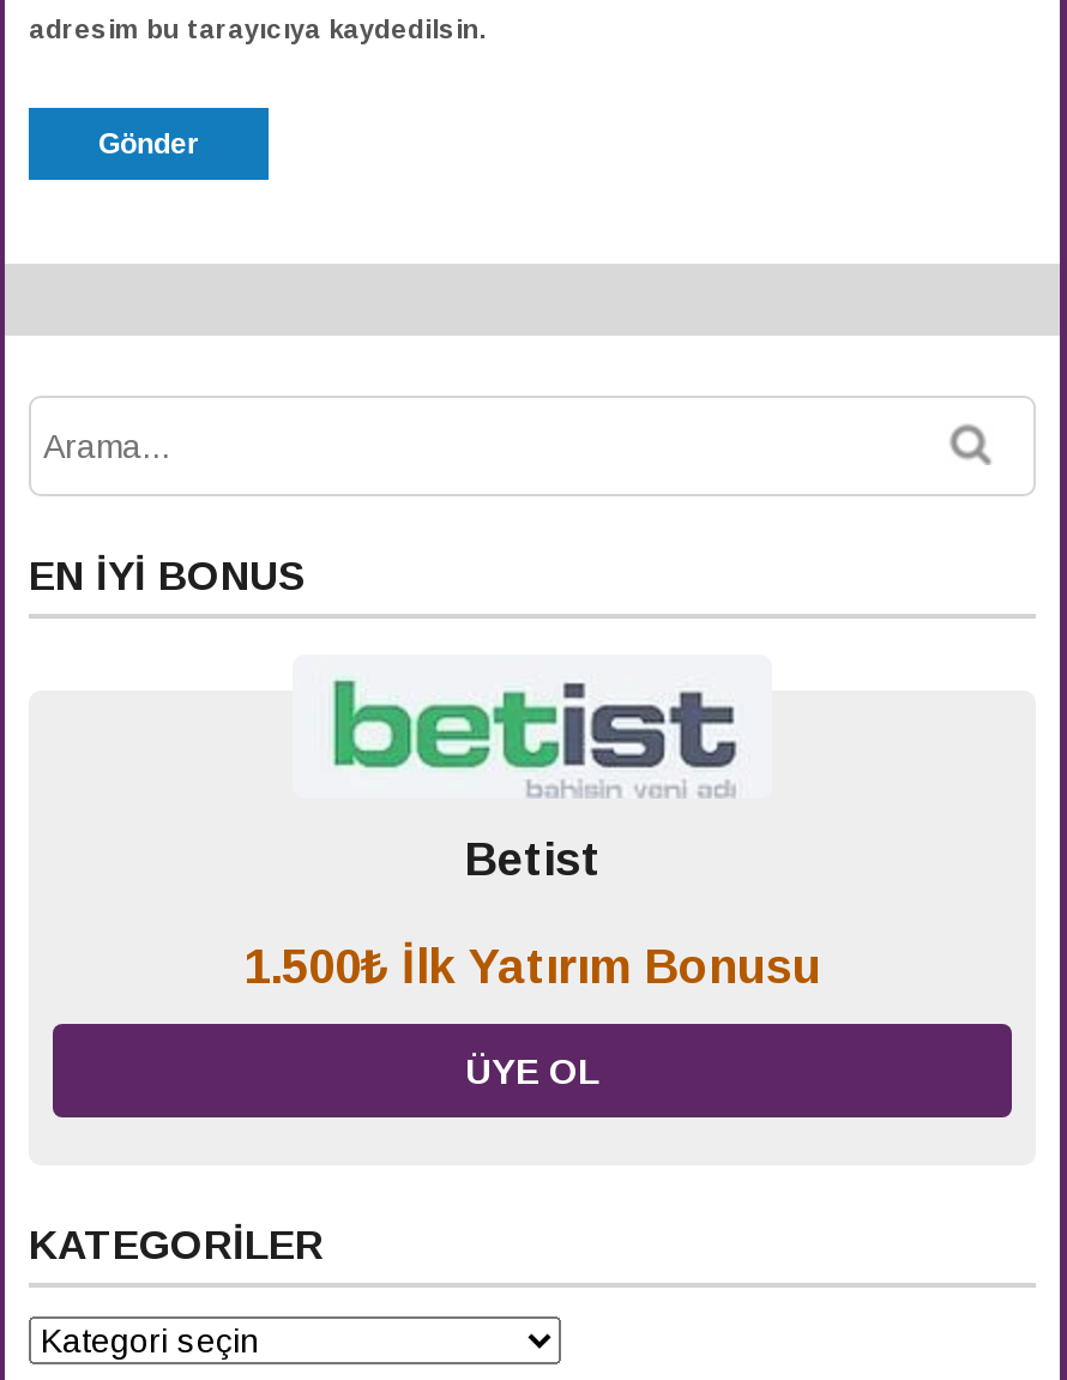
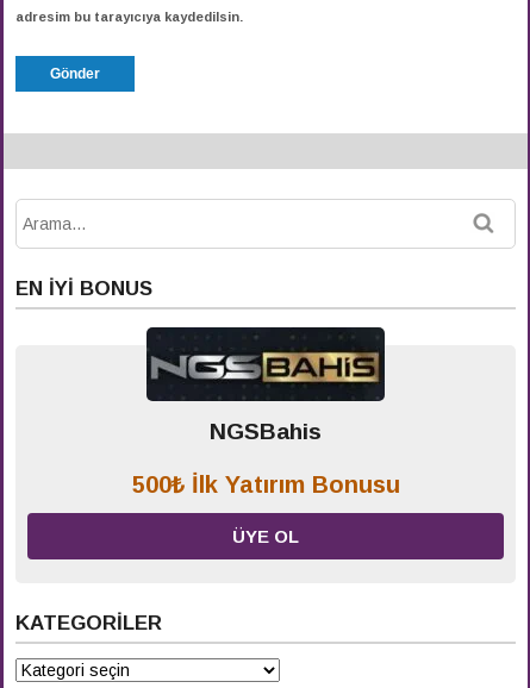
- [image]
- Betist
+ [image]
+ NGSBahis

- 1.500₺ İlk Yatırım Bonusu
+ 500₺ İlk Yatırım Bonusu
